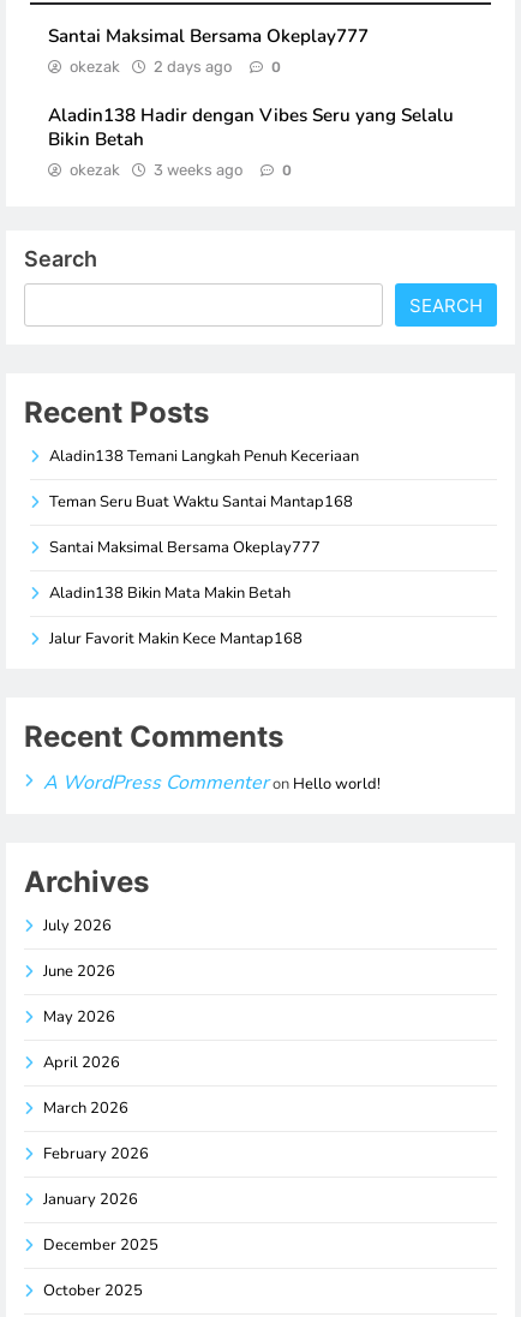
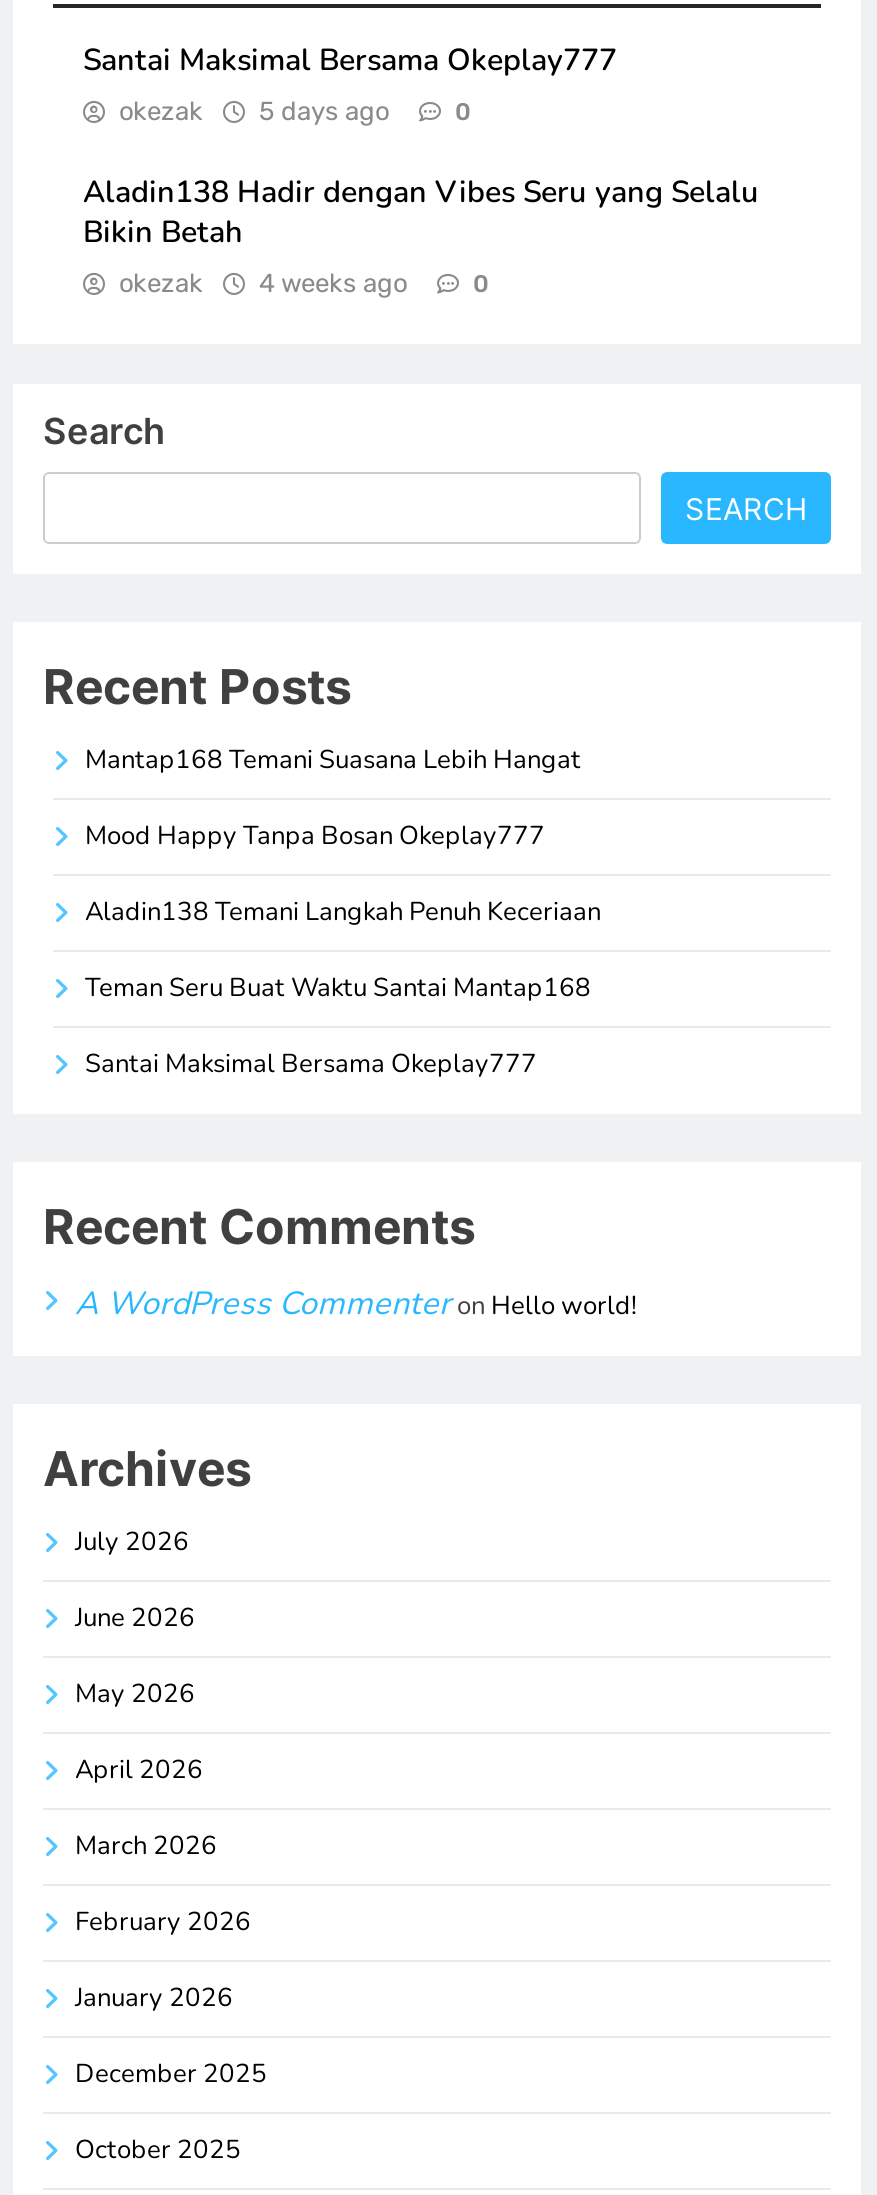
- okezak 2 days ago
+ okezak 5 days ago

- okezak 3 weeks ago
+ okezak 4 weeks ago

+ Mantap168 Temani Suasana Lebih Hangat
+ Mood Happy Tanpa Bosan Okeplay777

moved down: Aladin138 Temani Langkah Penuh Keceriaan | Teman Seru Buat Waktu Santai Mantap168 | Santai Maksimal Bersama Okeplay777

- Aladin138 Bikin Mata Makin Betah
- Jalur Favorit Makin Kece Mantap168
